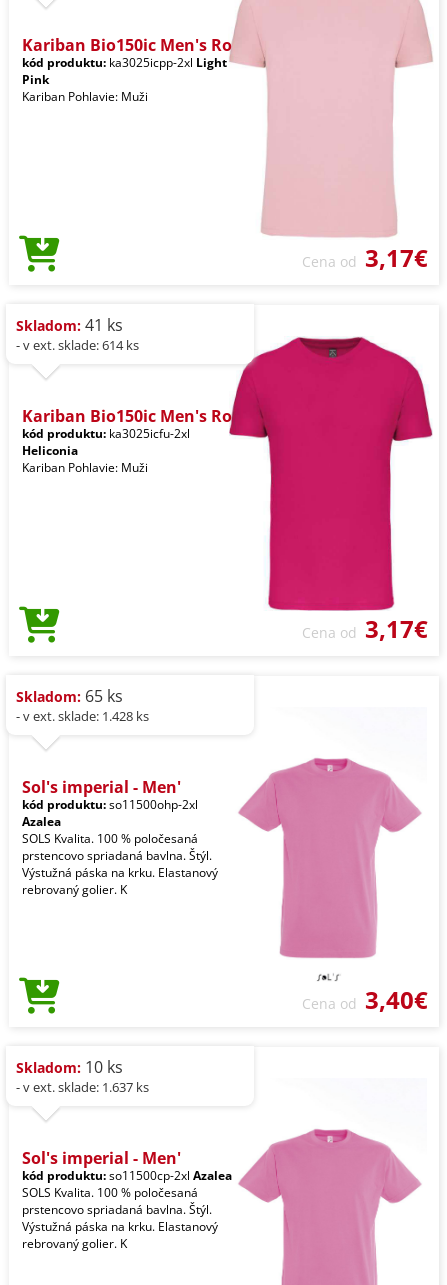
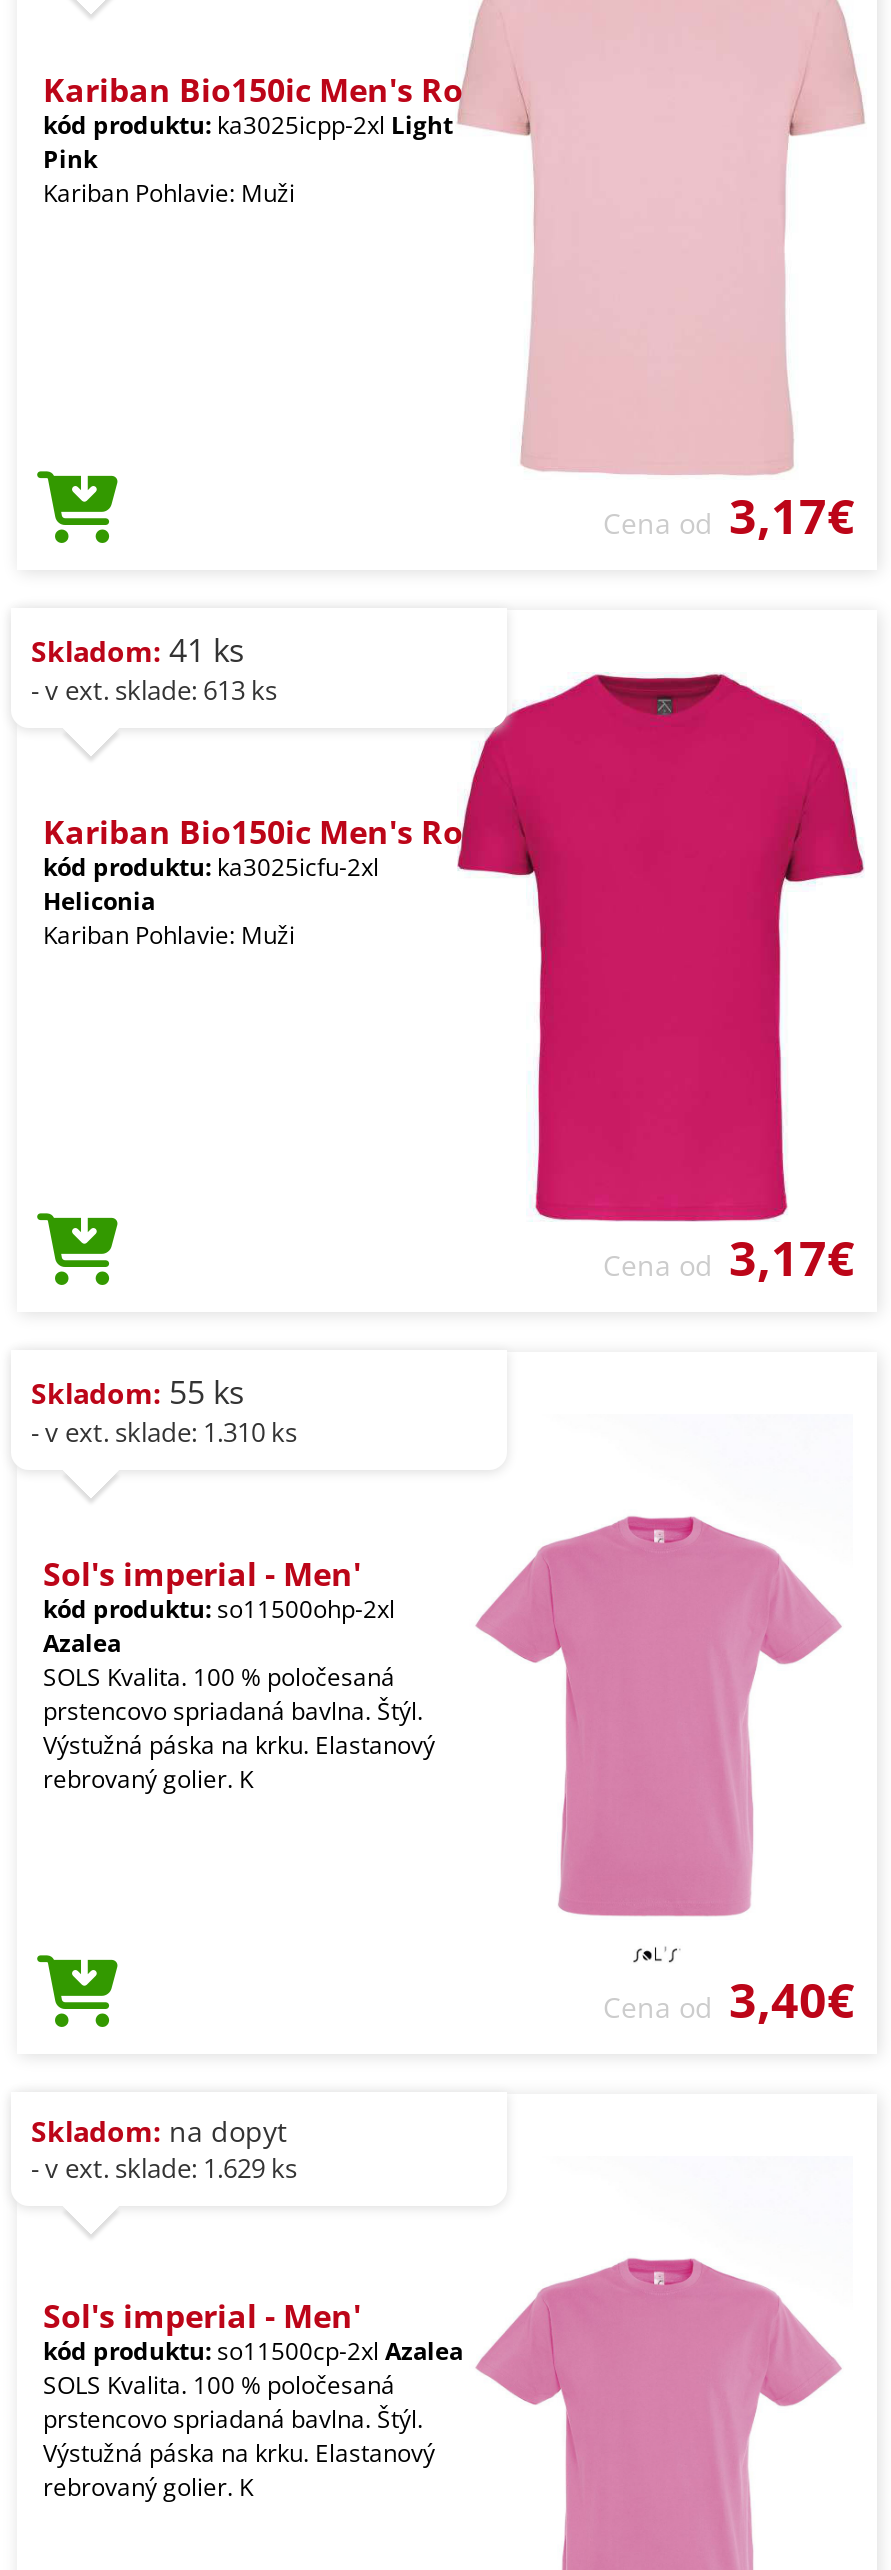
- - v ext. sklade: 614 ks
+ - v ext. sklade: 613 ks

- Skladom: 65 ks
+ Skladom: 55 ks

- - v ext. sklade: 1.428 ks
+ - v ext. sklade: 1.310 ks

- Skladom: 10 ks
+ Skladom: na dopyt

- - v ext. sklade: 1.637 ks
+ - v ext. sklade: 1.629 ks
